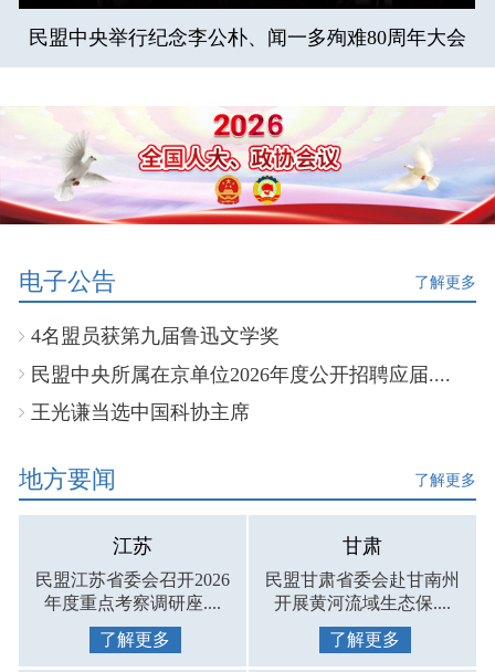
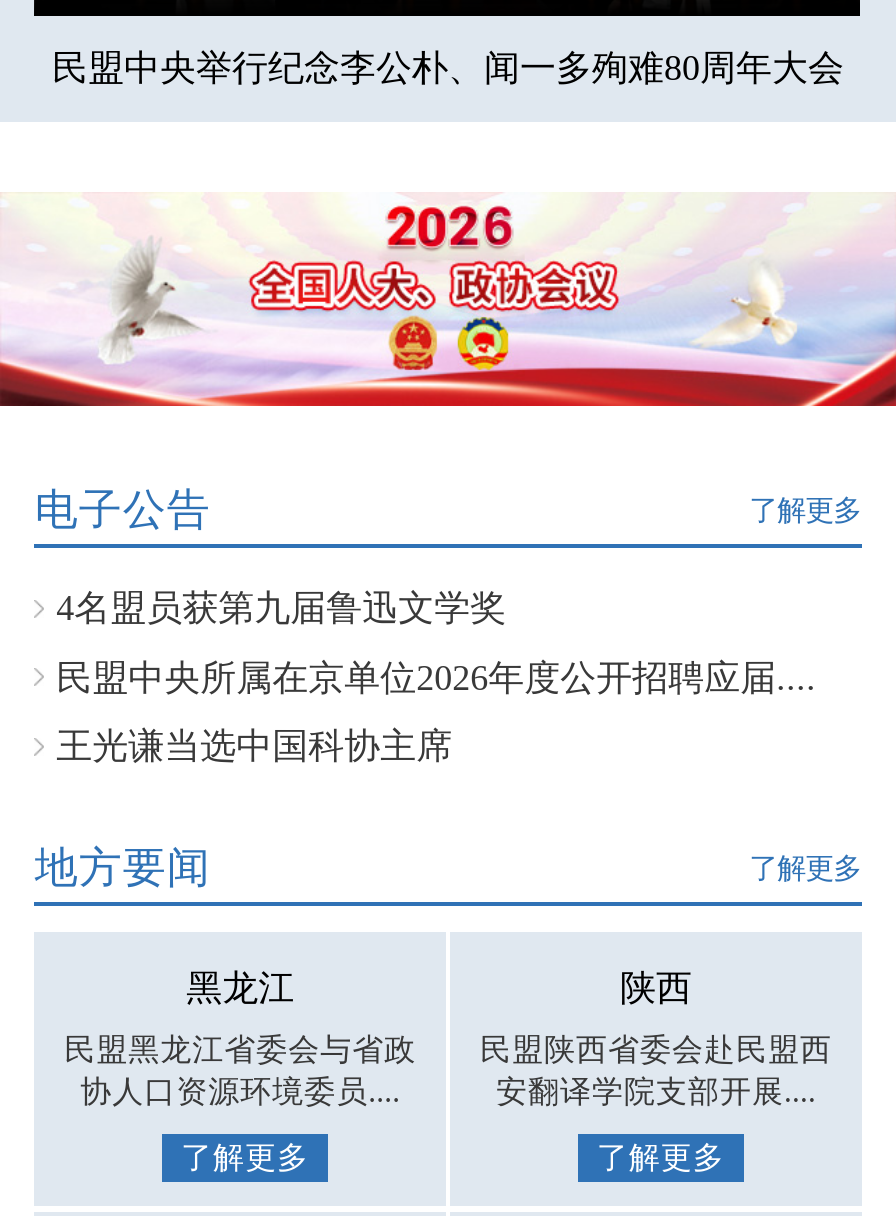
- 江苏
+ 黑龙江

- 甘肃
+ 陕西

- 民盟江苏省委会召开2026
- 年度重点考察调研座....
+ 民盟黑龙江省委会与省政
+ 协人口资源环境委员....

- 民盟甘肃省委会赴甘南州
- 开展黄河流域生态保....
+ 民盟陕西省委会赴民盟西
+ 安翻译学院支部开展....
